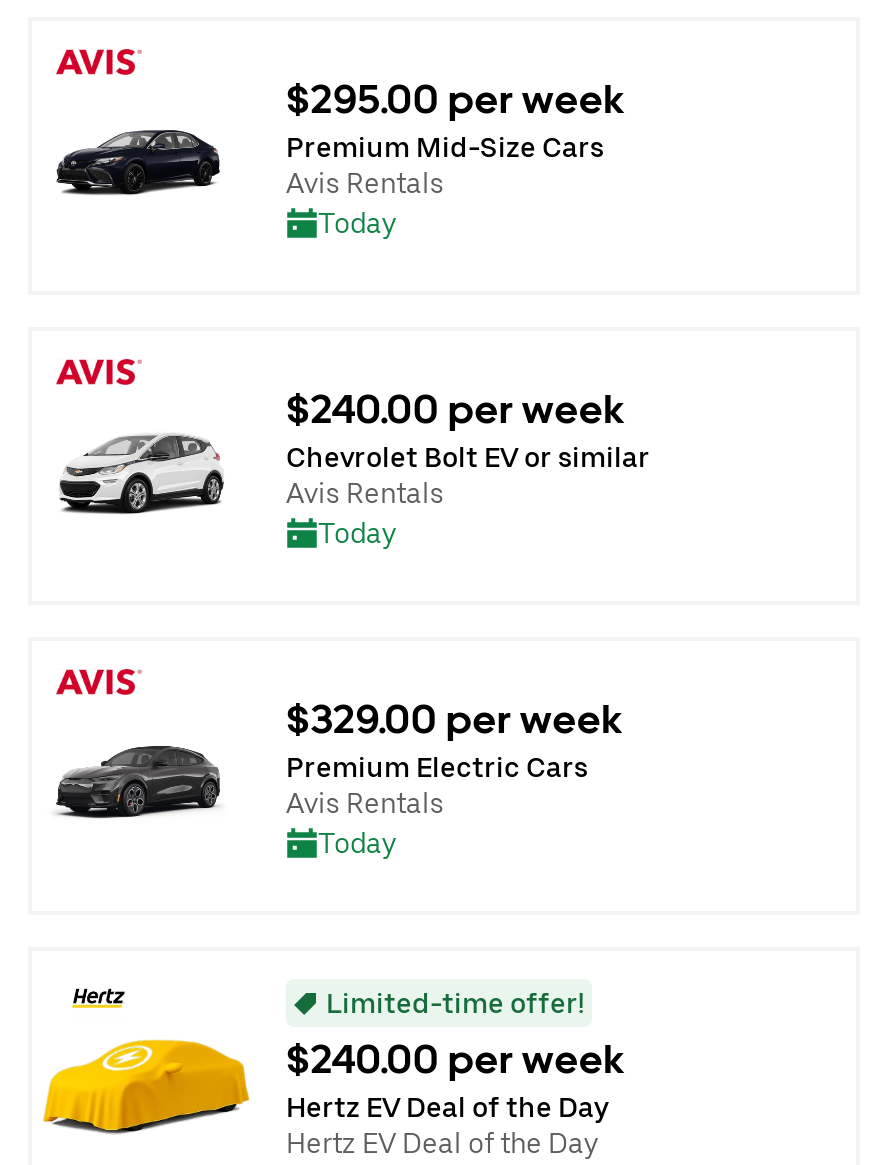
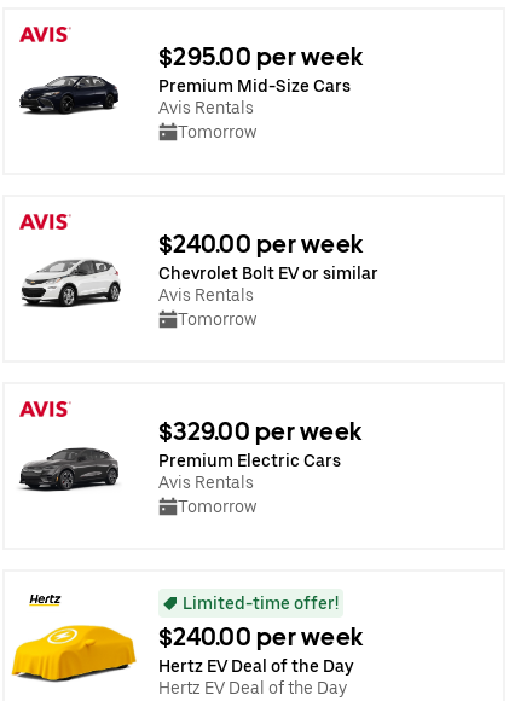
- Today
+ Tomorrow

- Today
+ Tomorrow

- Today
+ Tomorrow
